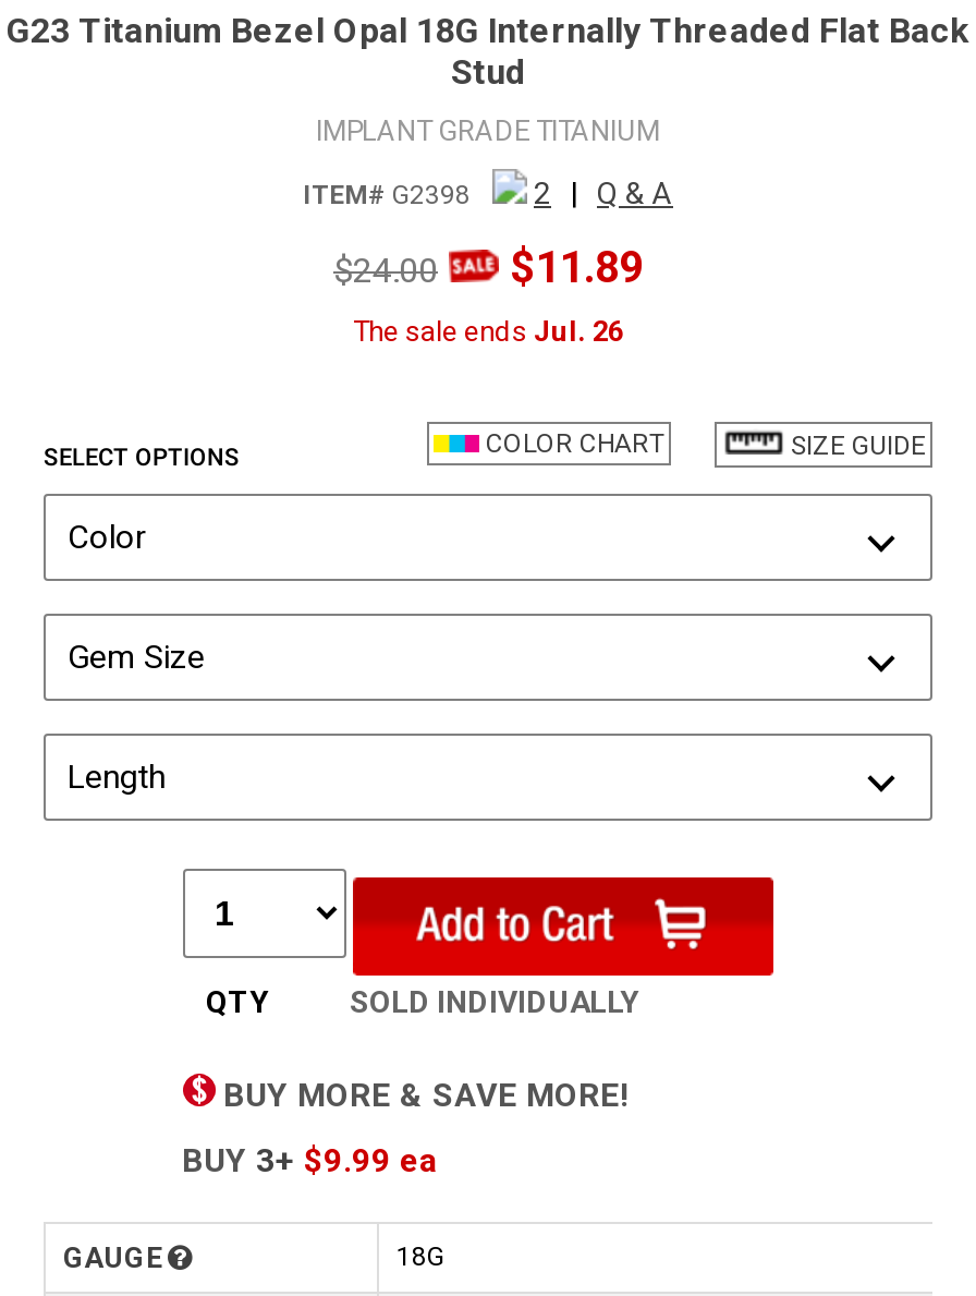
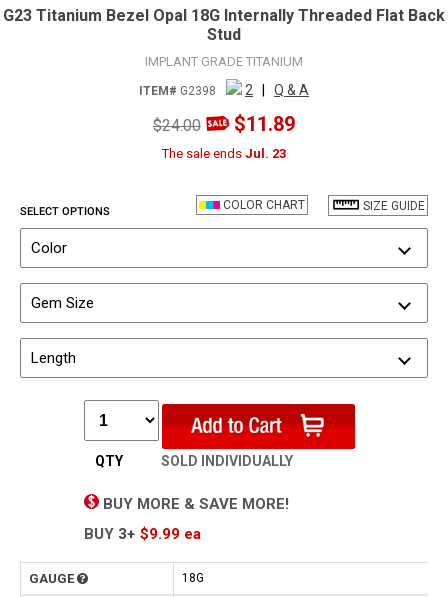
- The sale ends Jul. 26
+ The sale ends Jul. 23
